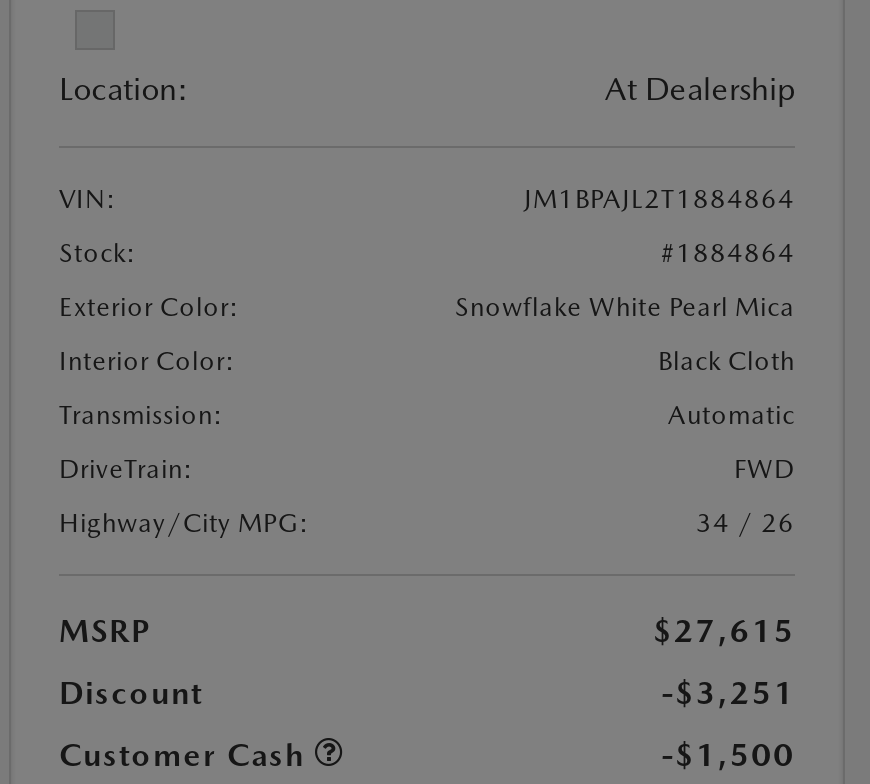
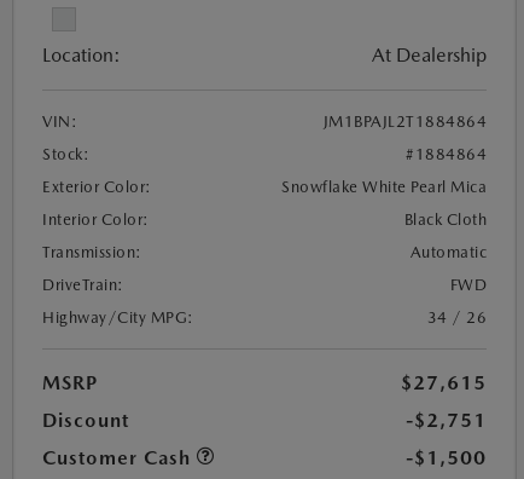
- -$3,251
+ -$2,751
